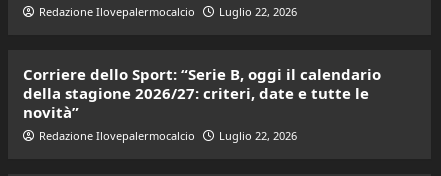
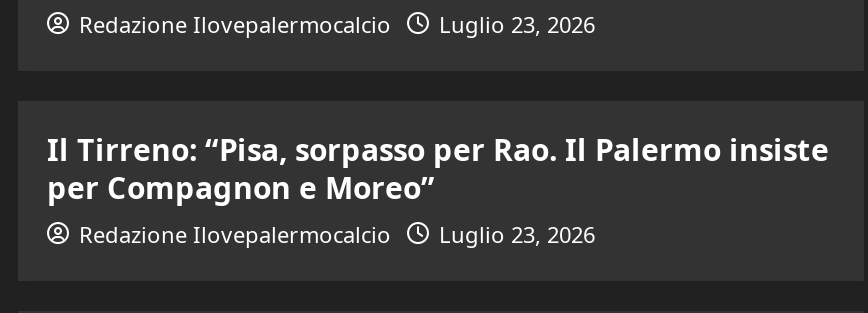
- Redazione Ilovepalermocalcio Luglio 22, 2026
+ Redazione Ilovepalermocalcio Luglio 23, 2026

- Corriere dello Sport: “Serie B, oggi il calendario
- della stagione 2026/27: criteri, date e tutte le
- novità”
+ Il Tirreno: “Pisa, sorpasso per Rao. Il Palermo insiste
+ per Compagnon e Moreo”

- Redazione Ilovepalermocalcio Luglio 22, 2026
+ Redazione Ilovepalermocalcio Luglio 23, 2026
